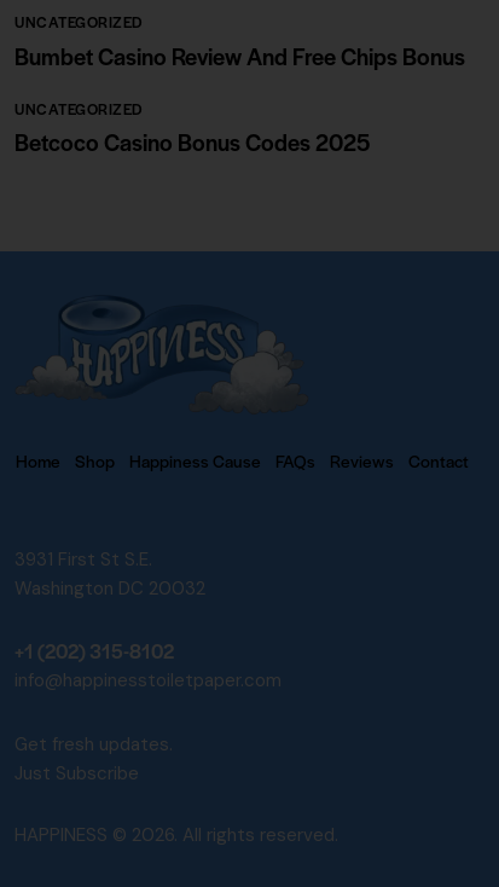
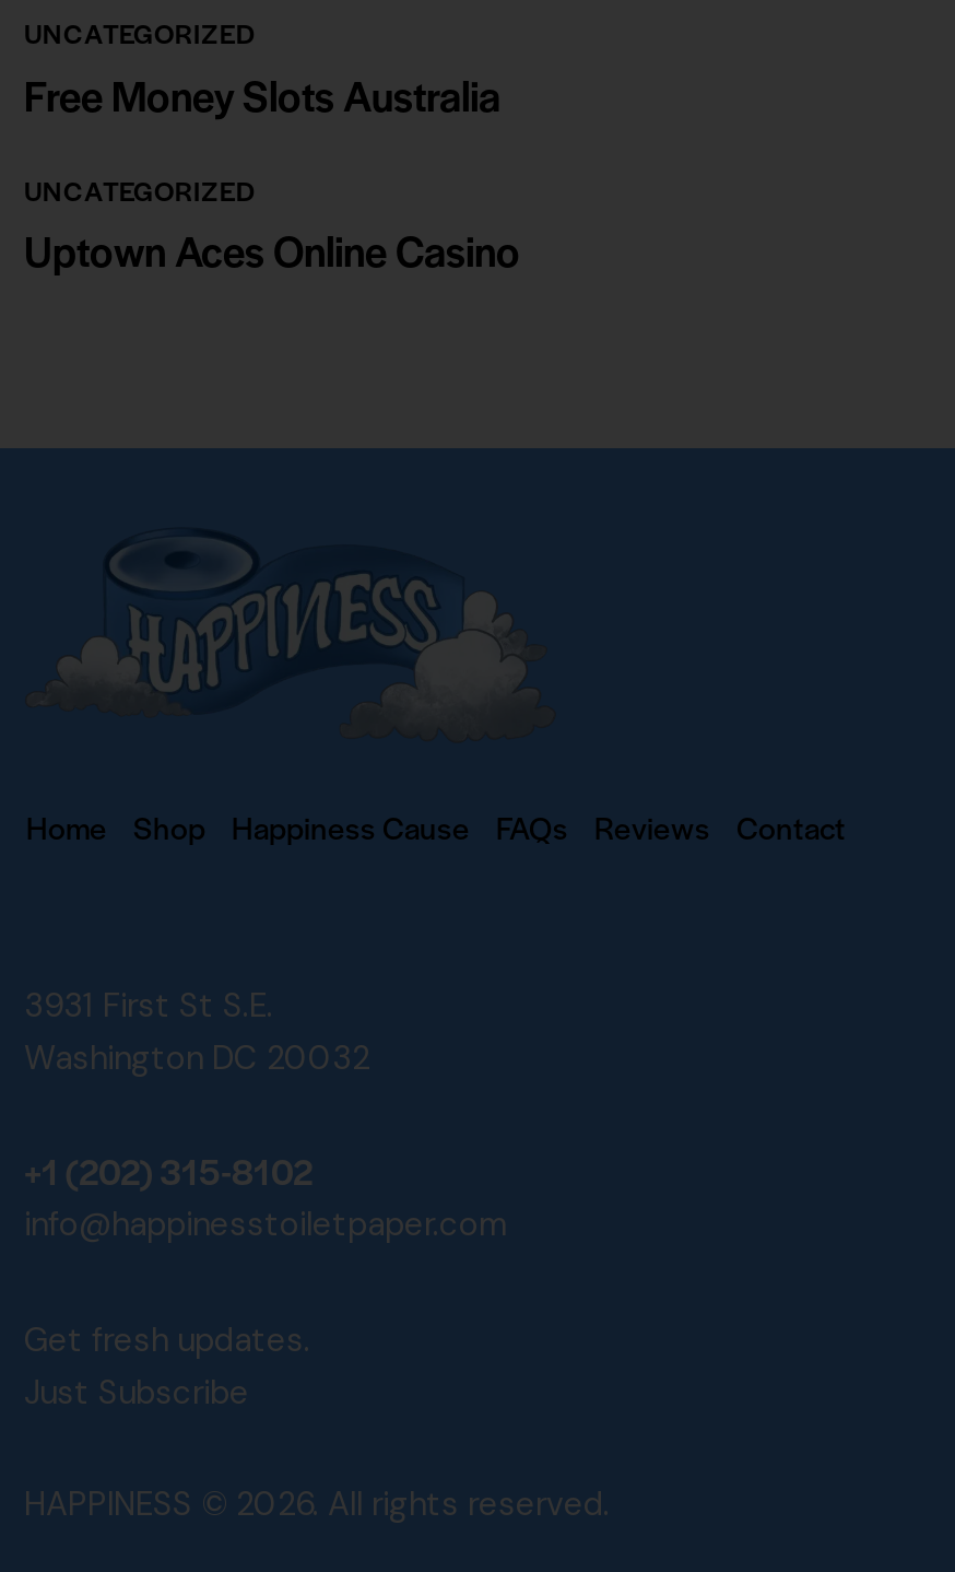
- Bumbet Casino Review And Free Chips Bonus
+ Free Money Slots Australia

- Betcoco Casino Bonus Codes 2025
+ Uptown Aces Online Casino
